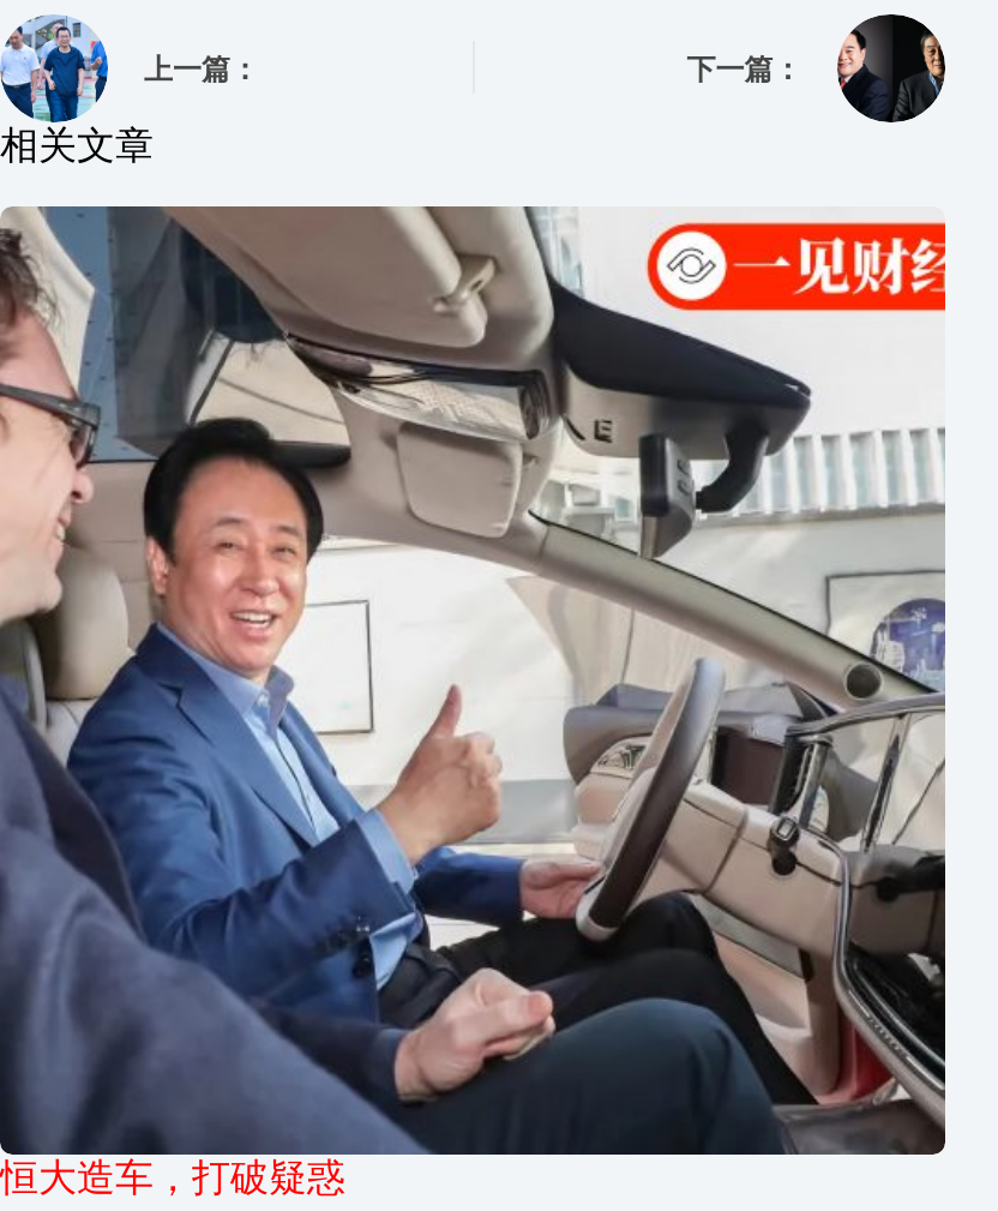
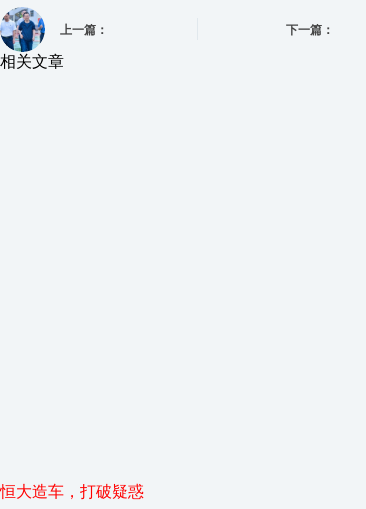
- [image]

- [image]
